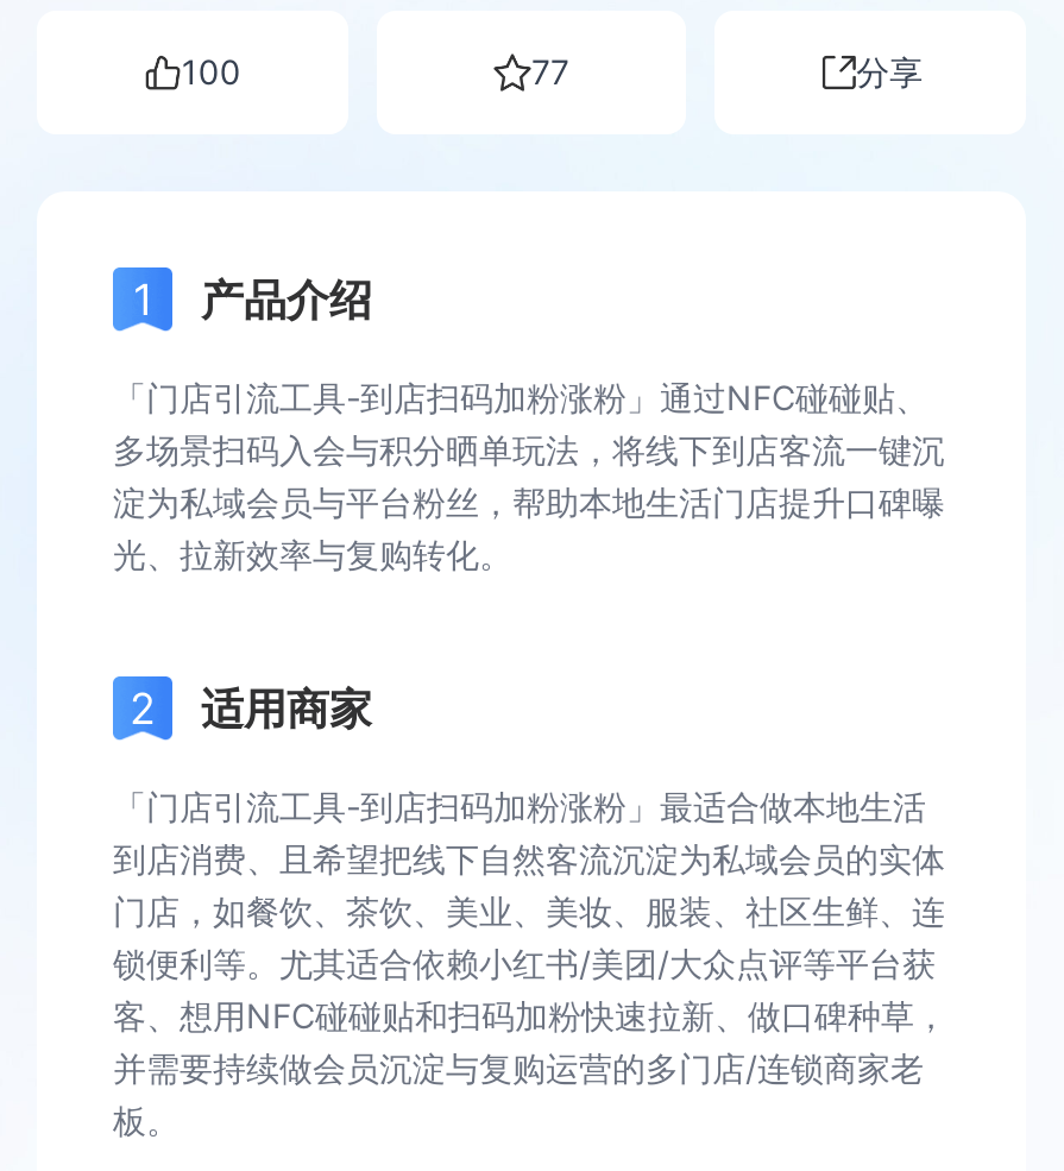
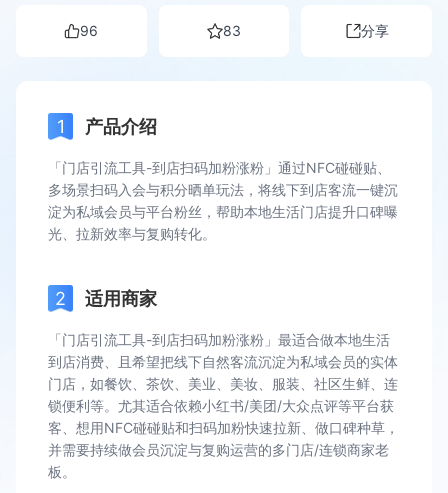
- 100
+ 96

- 77
+ 83
